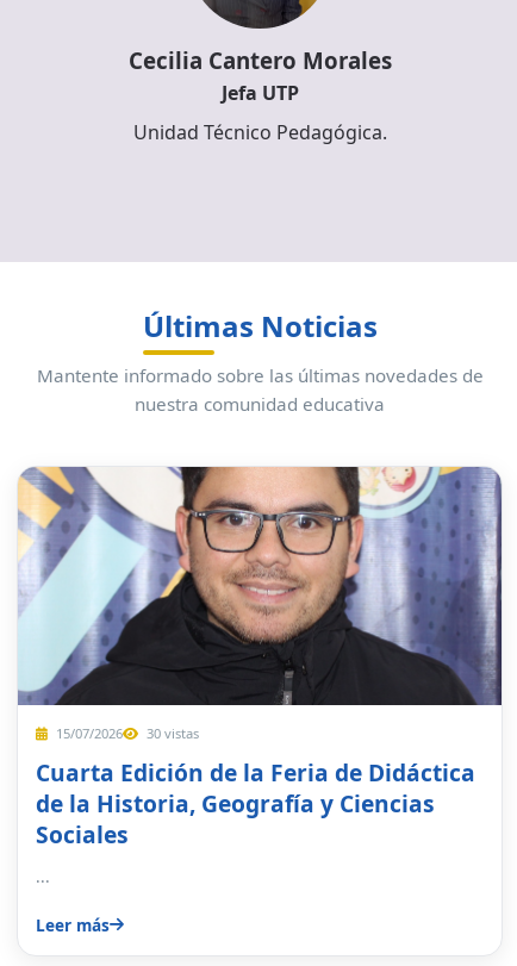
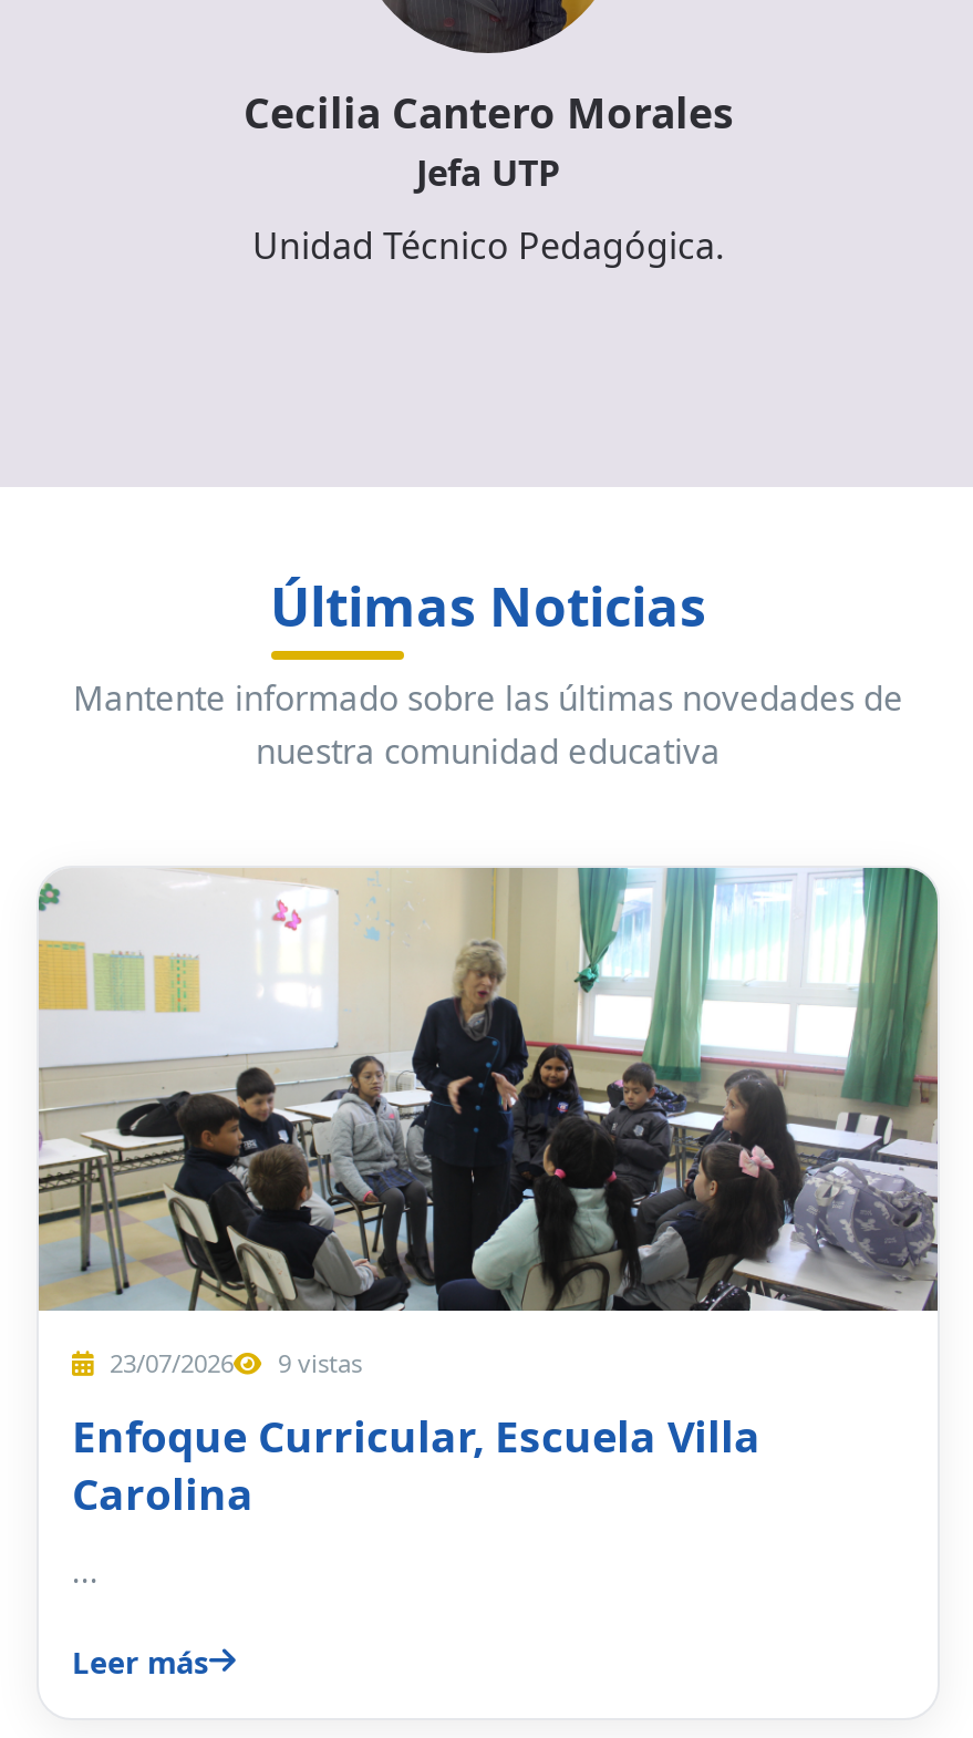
- [image]
- 15/07/2026
- 30 vistas
- Cuarta Edición de la Feria de Didáctica
- de la Historia, Geografía y Ciencias
- Sociales
+ [image]
+ 23/07/2026
+ 9 vistas
+ Enfoque Curricular, Escuela Villa
+ Carolina
